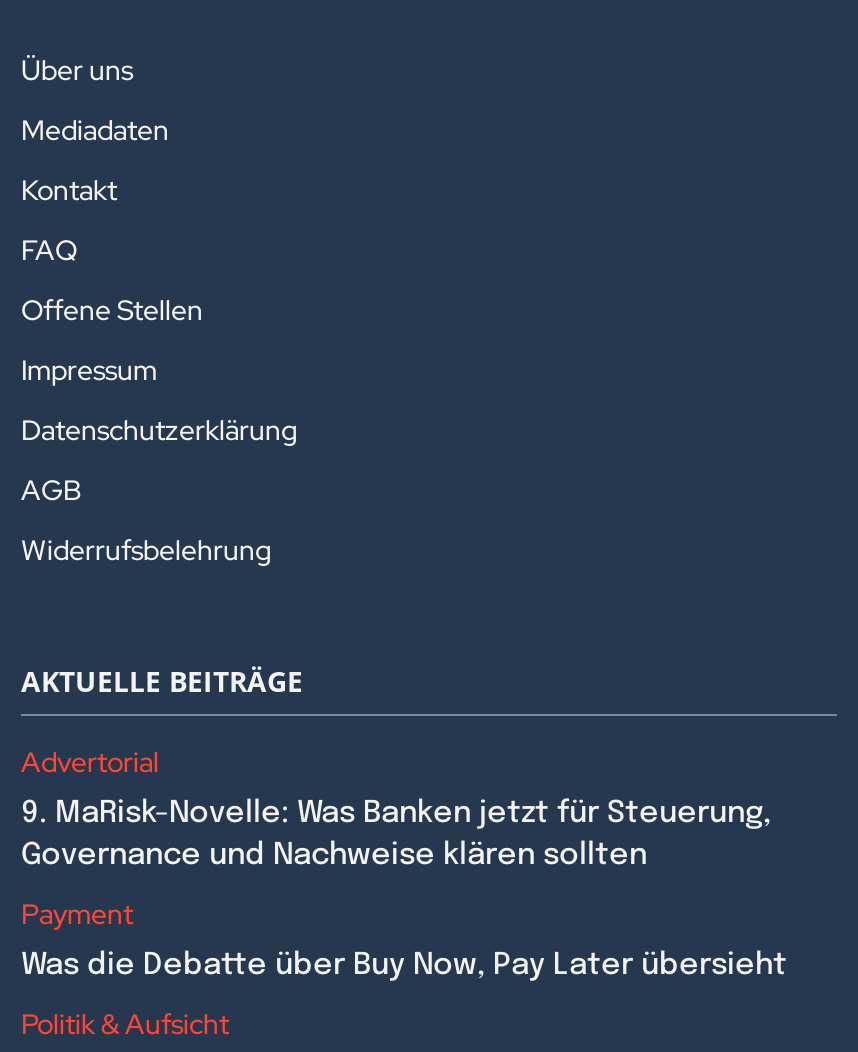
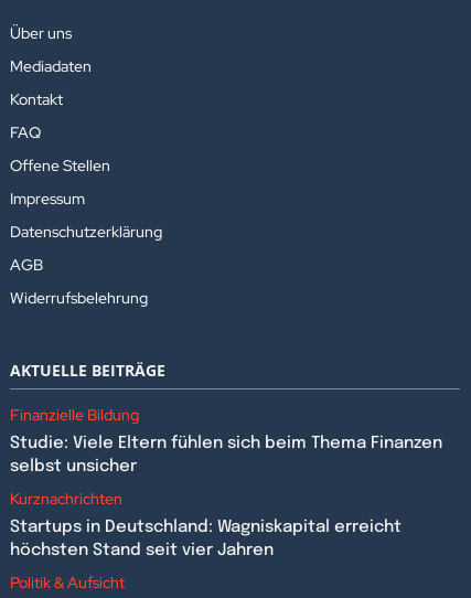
- Advertorial
+ Finanzielle Bildung

- 9. MaRisk-Novelle: Was Banken jetzt für Steuerung,
- Governance und Nachweise klären sollten
+ Studie: Viele Eltern fühlen sich beim Thema Finanzen
+ selbst unsicher

- Payment
+ Kurznachrichten

- Was die Debatte über Buy Now, Pay Later übersieht
+ Startups in Deutschland: Wagniskapital erreicht
+ höchsten Stand seit vier Jahren
